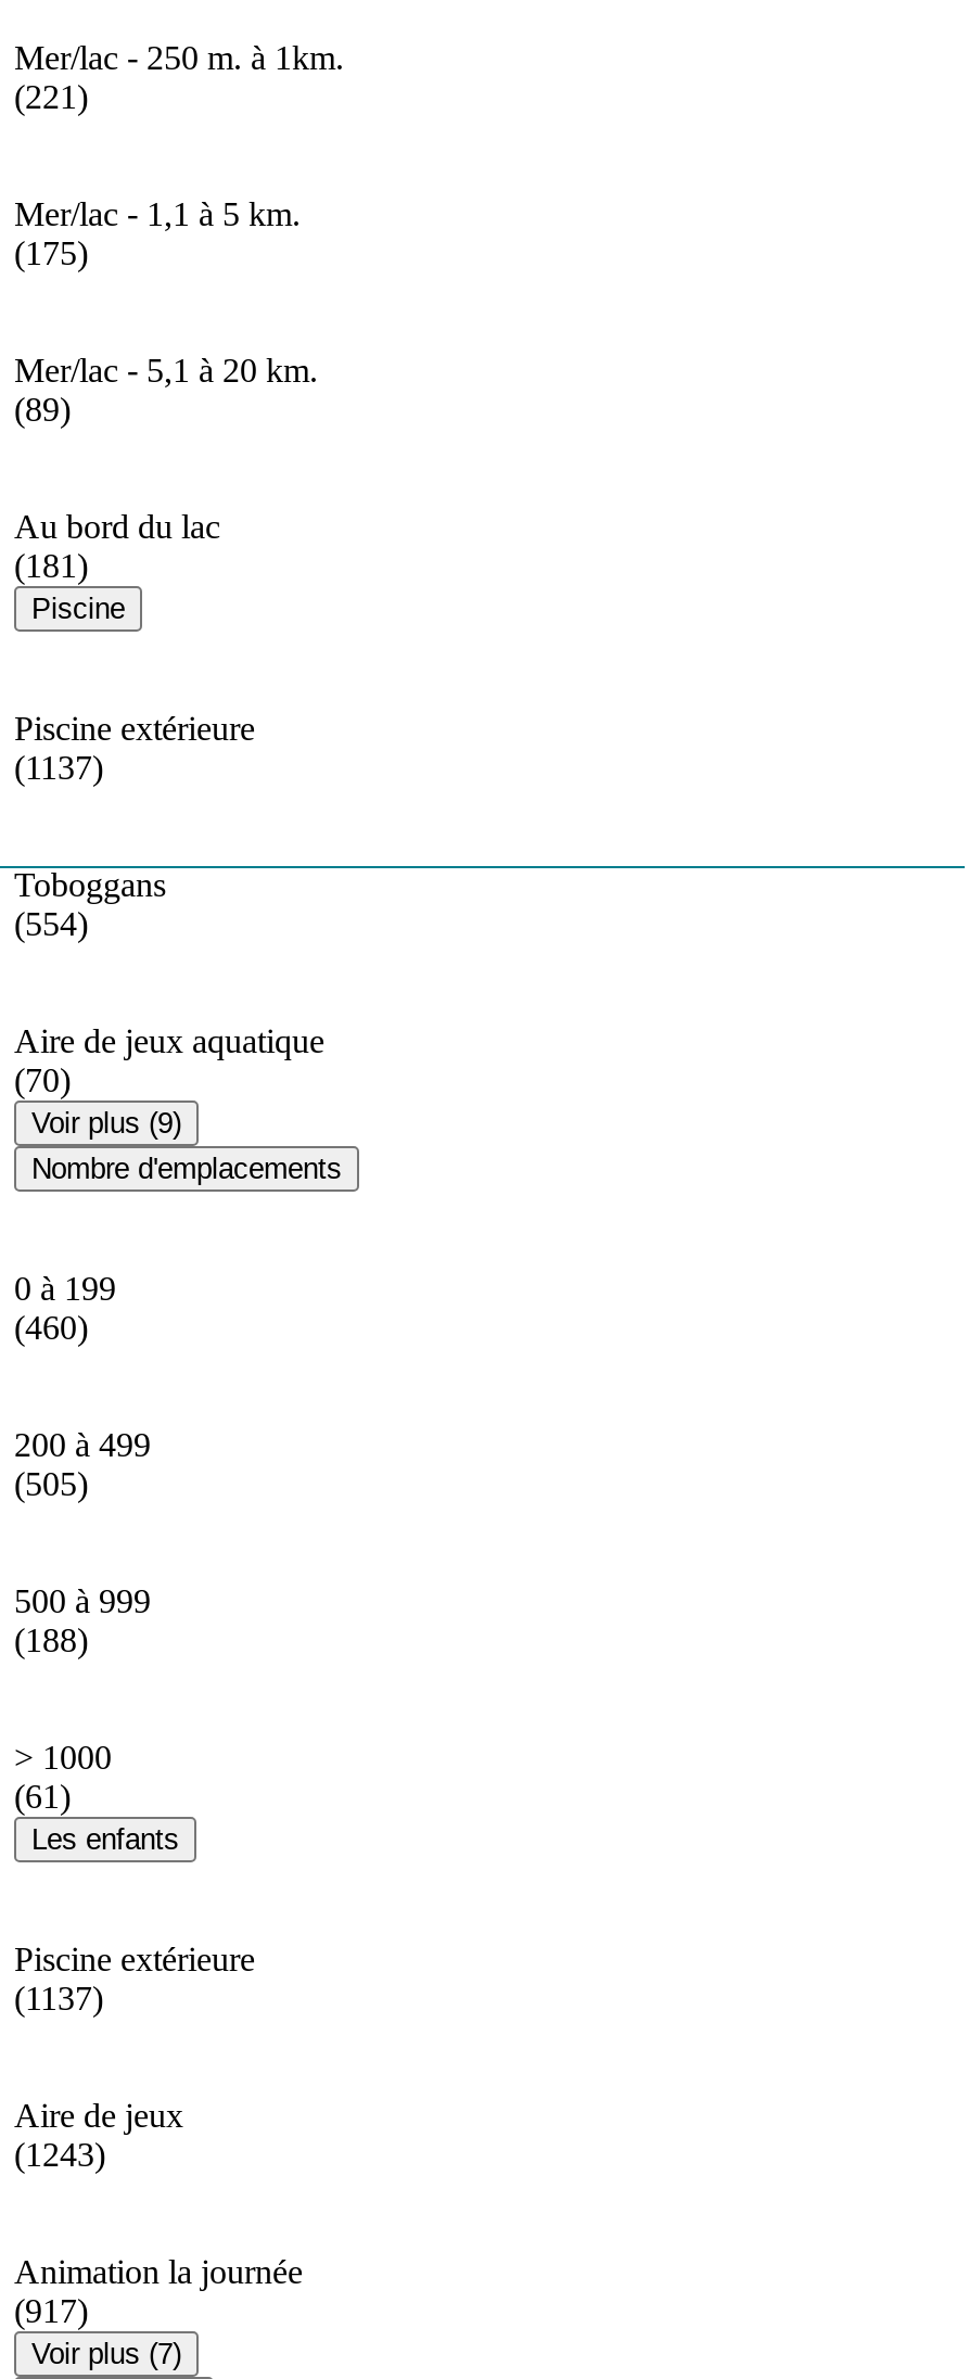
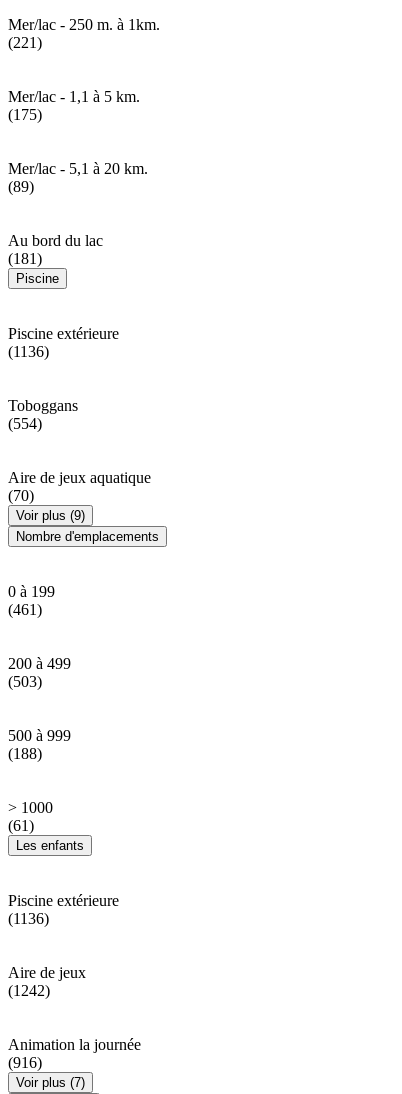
- (1137)
+ (1136)

- (460)
+ (461)

- (505)
+ (503)

- (1137)
+ (1136)

- (1243)
+ (1242)

- (917)
+ (916)
